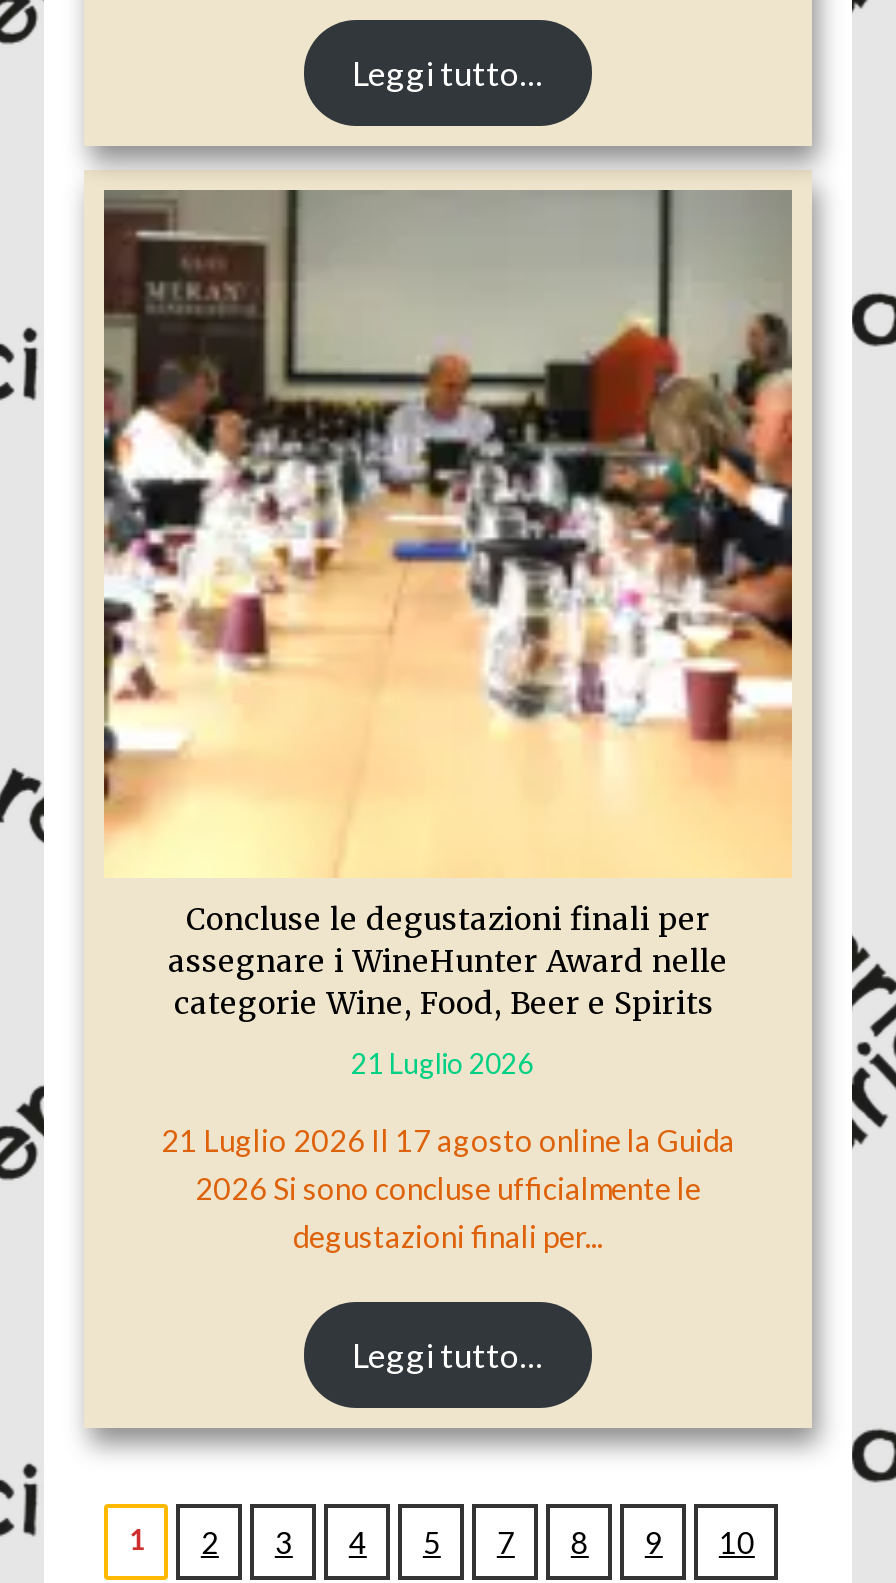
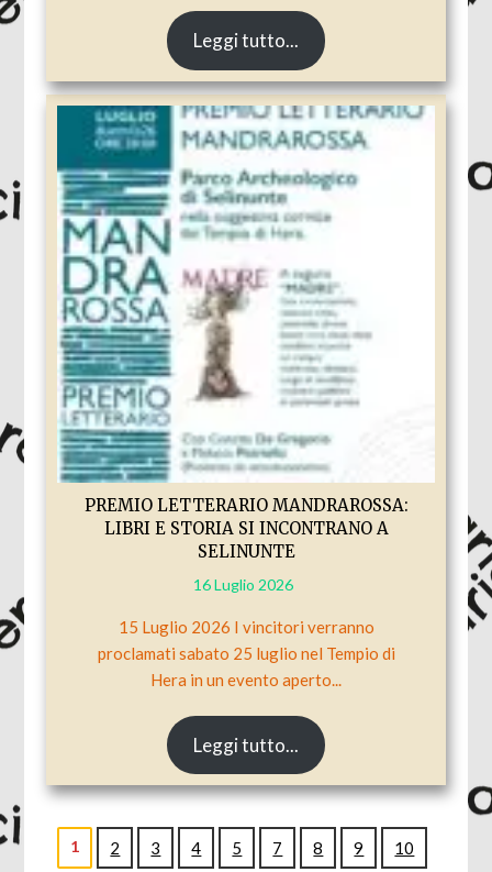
- [image]
- Concluse le degustazioni finali per
- assegnare i WineHunter Award nelle
- categorie Wine, Food, Beer e Spirits
+ [image]
+ PREMIO LETTERARIO MANDRAROSSA:
+ LIBRI E STORIA SI INCONTRANO A
+ SELINUNTE

- 21 Luglio 2026
+ 16 Luglio 2026

- 21 Luglio 2026 Il 17 agosto online la Guida
- 2026 Si sono concluse ufficialmente le
- degustazioni finali per...
+ 15 Luglio 2026 I vincitori verranno
+ proclamati sabato 25 luglio nel Tempio di
+ Hera in un evento aperto...
